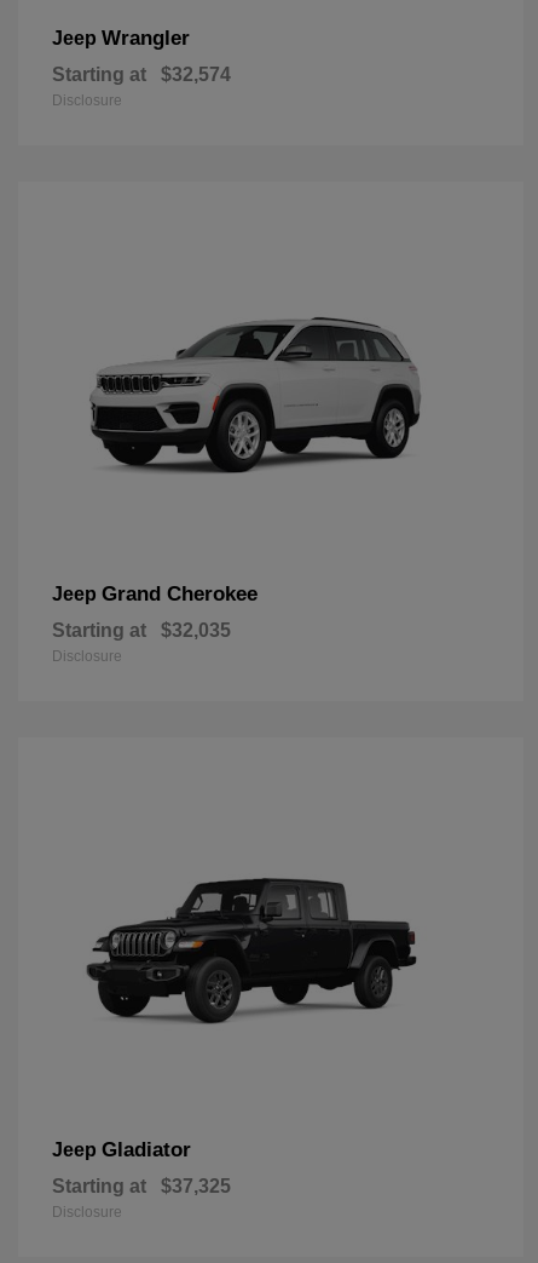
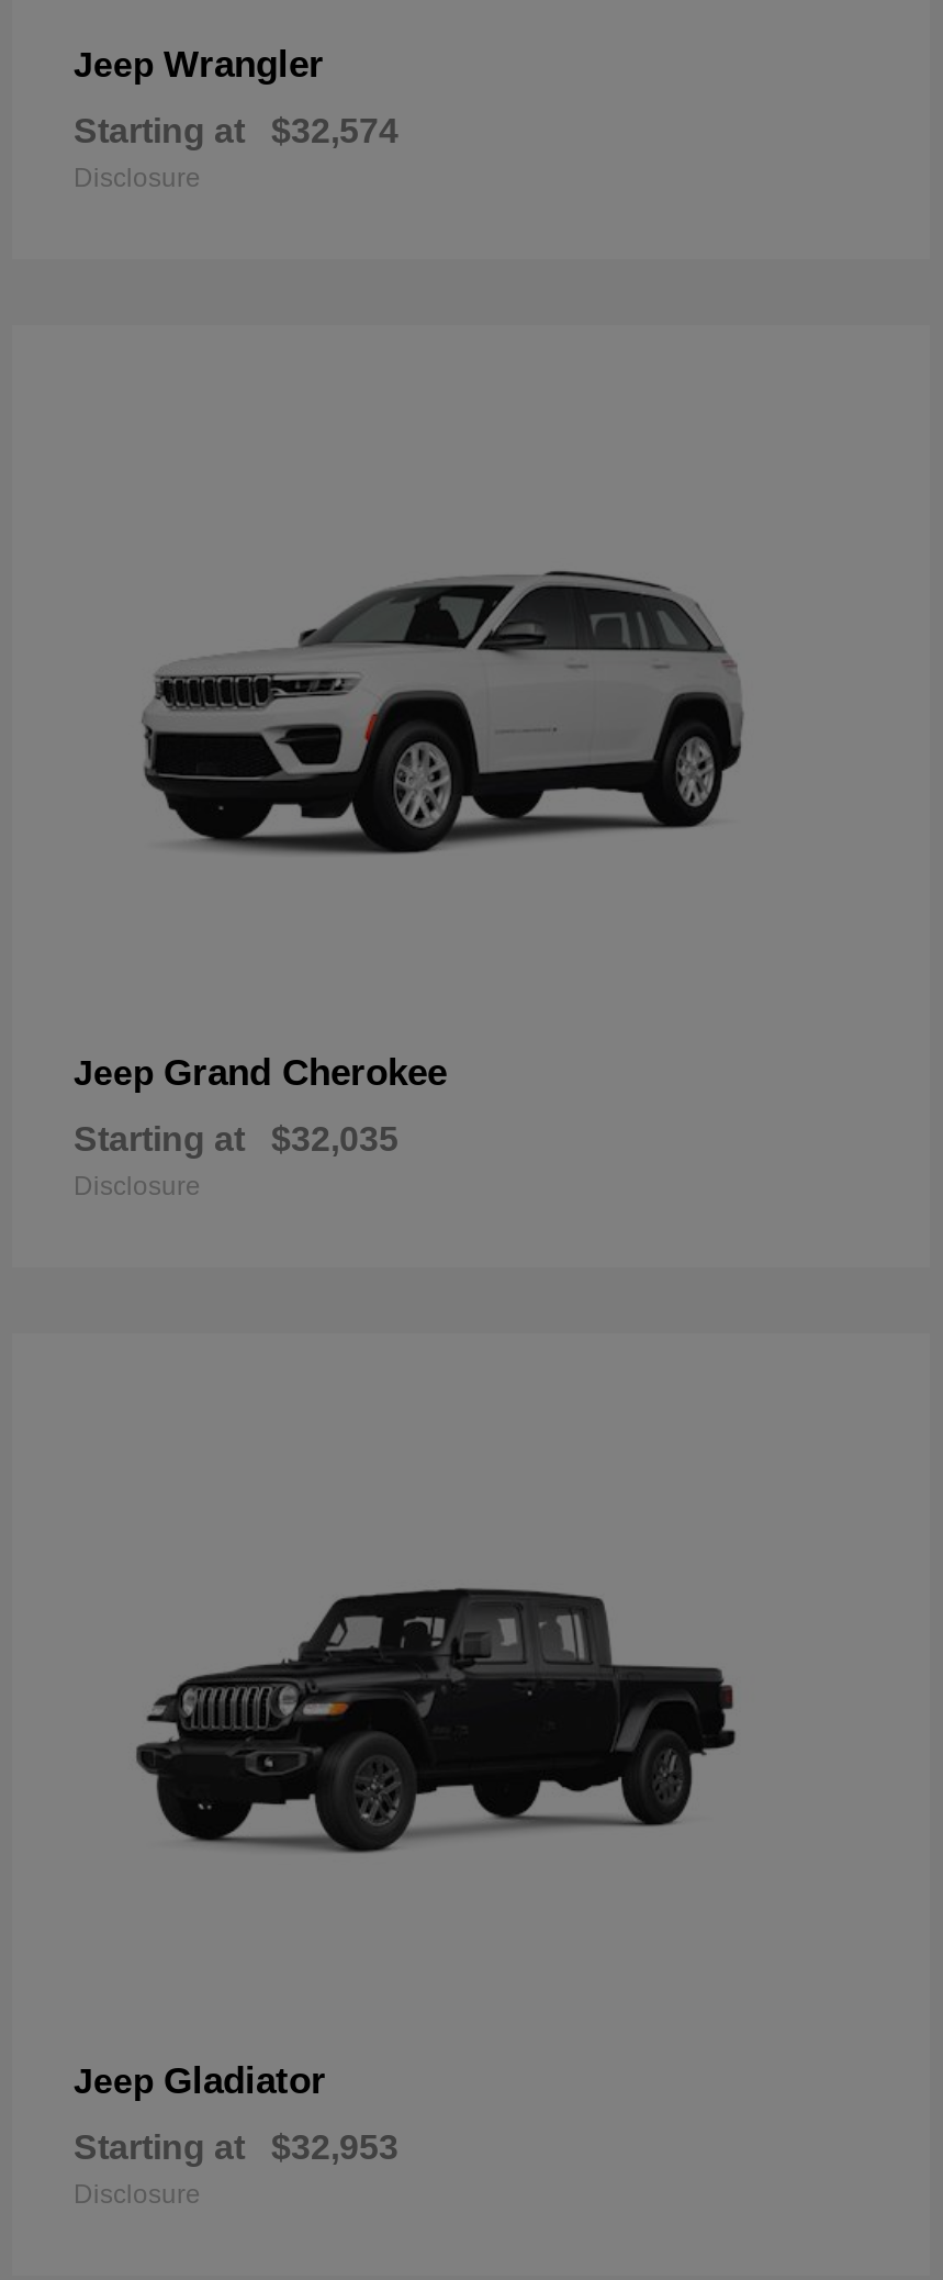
- Starting at $37,325
+ Starting at $32,953
